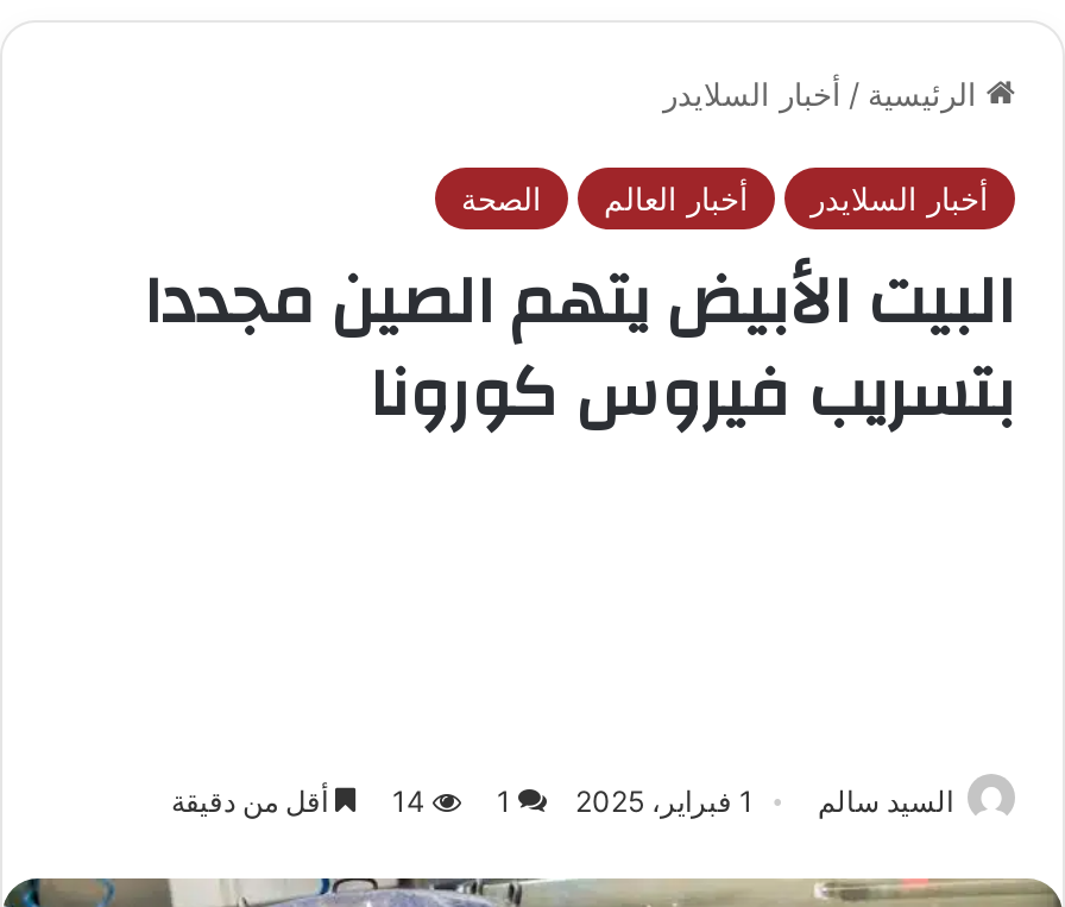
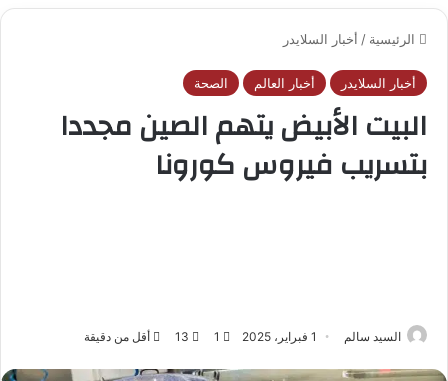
- 14
+ 13
